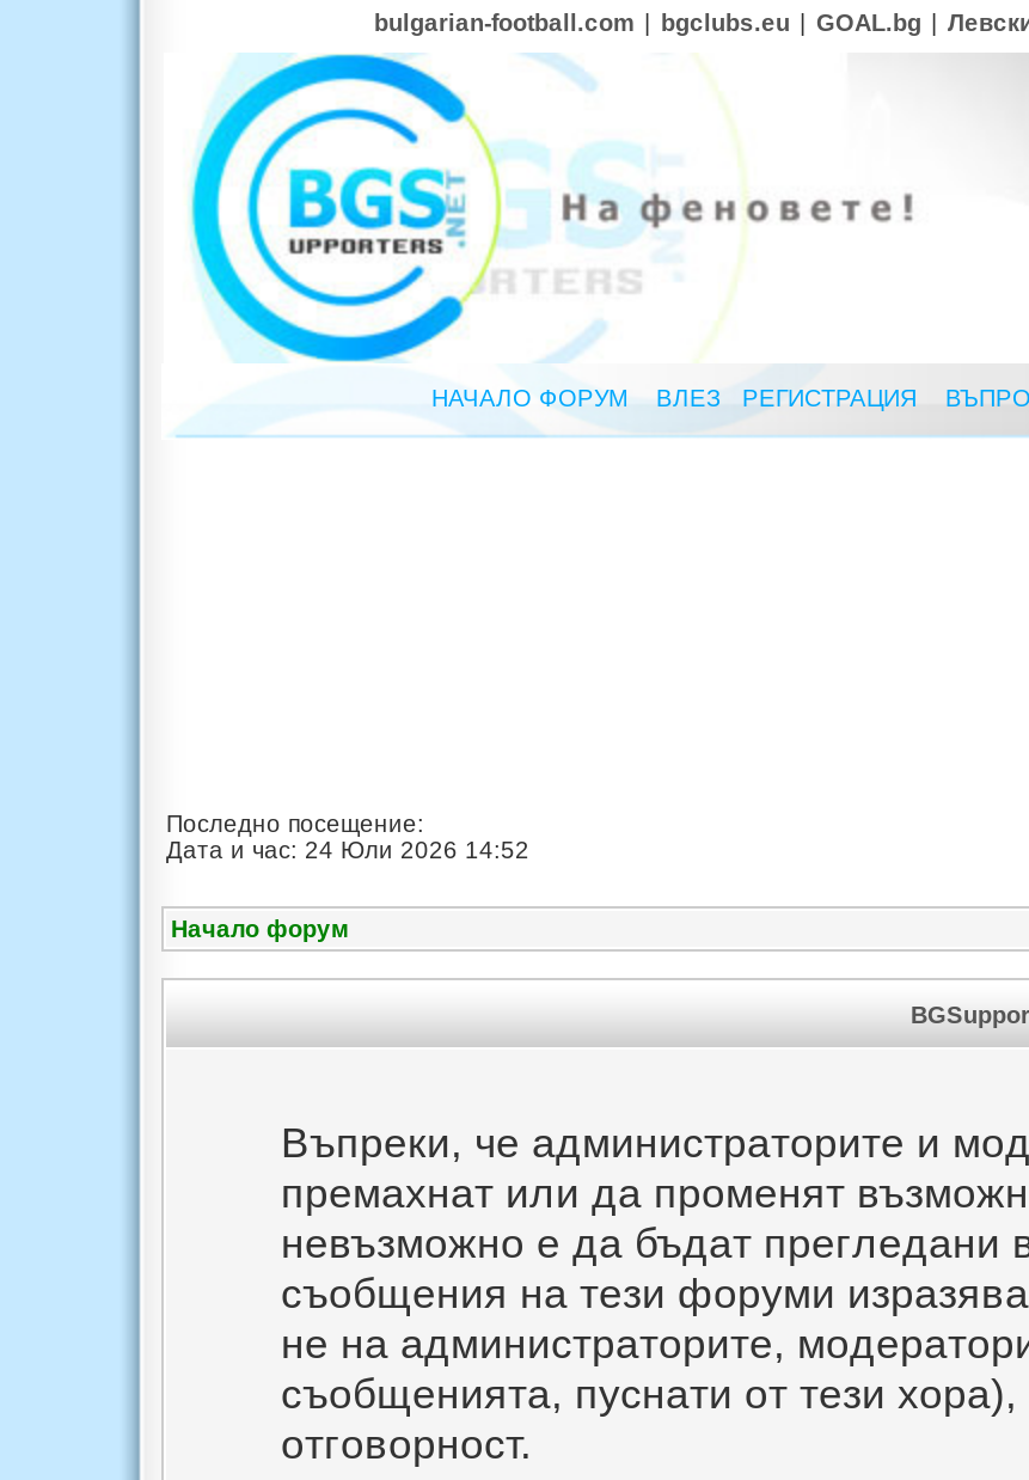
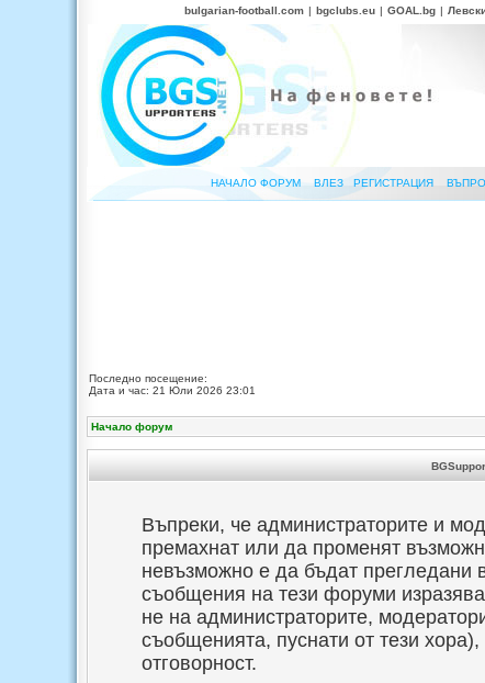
- Дата и час: 24 Юли 2026 14:52
+ Дата и час: 21 Юли 2026 23:01
